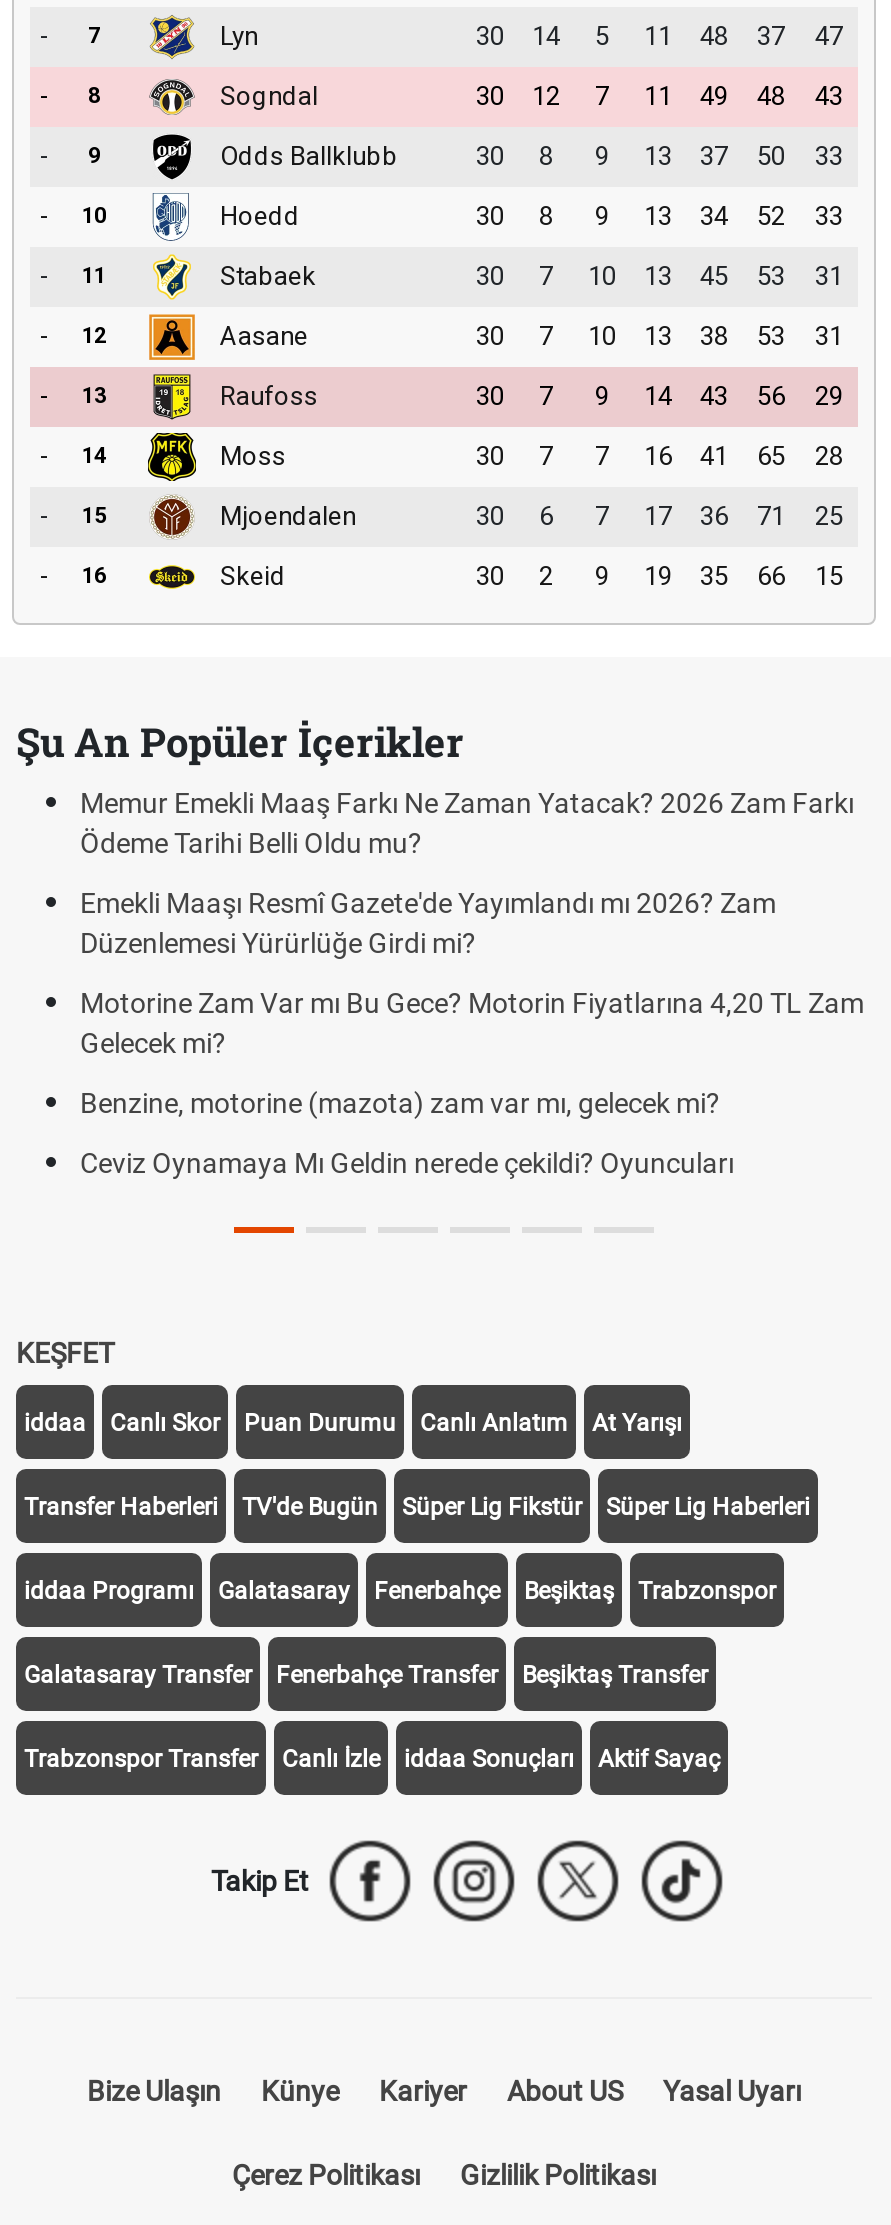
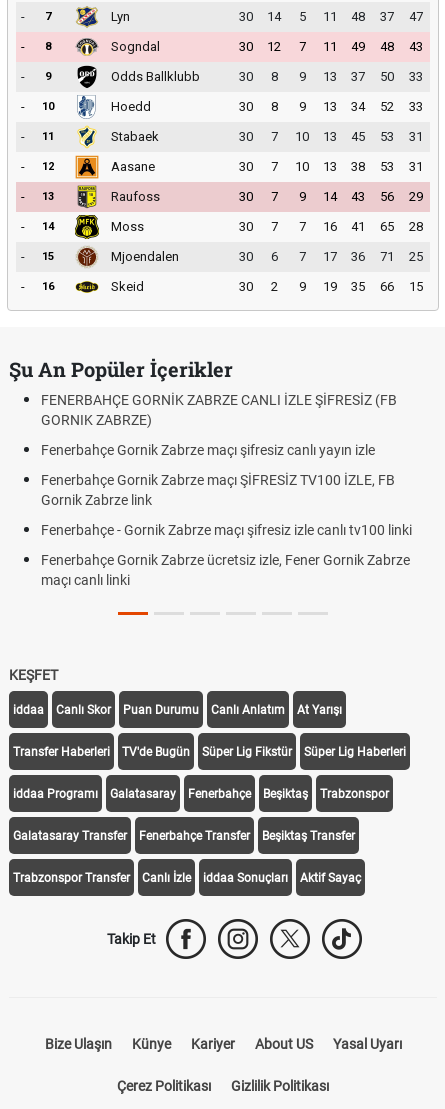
- Memur Emekli Maaş Farkı Ne Zaman Yatacak? 2026 Zam Farkı
- Ödeme Tarihi Belli Oldu mu?
+ FENERBAHÇE GORNİK ZABRZE CANLI İZLE ŞİFRESİZ (FB
+ GORNIK ZABRZE)

- Emekli Maaşı Resmî Gazete'de Yayımlandı mı 2026? Zam
- Düzenlemesi Yürürlüğe Girdi mi?
+ Fenerbahçe Gornik Zabrze maçı şifresiz canlı yayın izle

- Motorine Zam Var mı Bu Gece? Motorin Fiyatlarına 4,20 TL Zam
- Gelecek mi?
+ Fenerbahçe Gornik Zabrze maçı ŞİFRESİZ TV100 İZLE, FB
+ Gornik Zabrze link

- Benzine, motorine (mazota) zam var mı, gelecek mi?
+ Fenerbahçe - Gornik Zabrze maçı şifresiz izle canlı tv100 linki

- Ceviz Oynamaya Mı Geldin nerede çekildi? Oyuncuları
+ Fenerbahçe Gornik Zabrze ücretsiz izle, Fener Gornik Zabrze
+ maçı canlı linki
